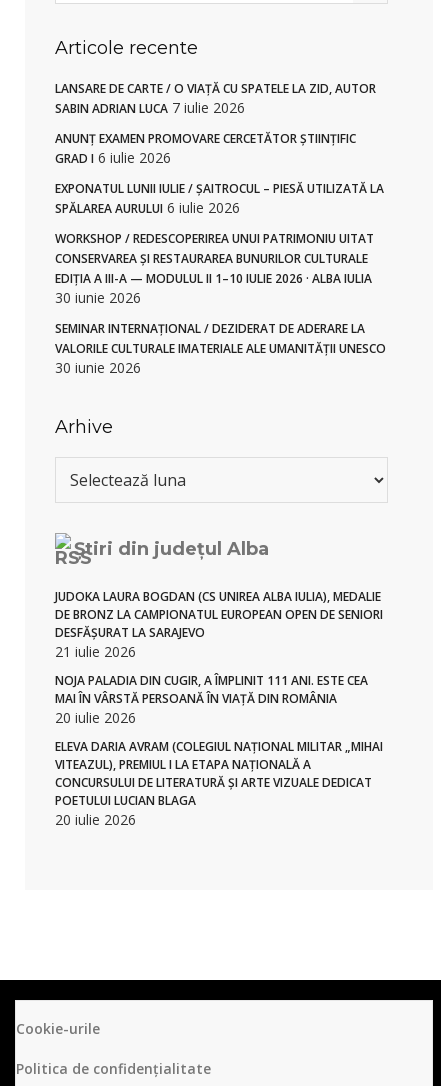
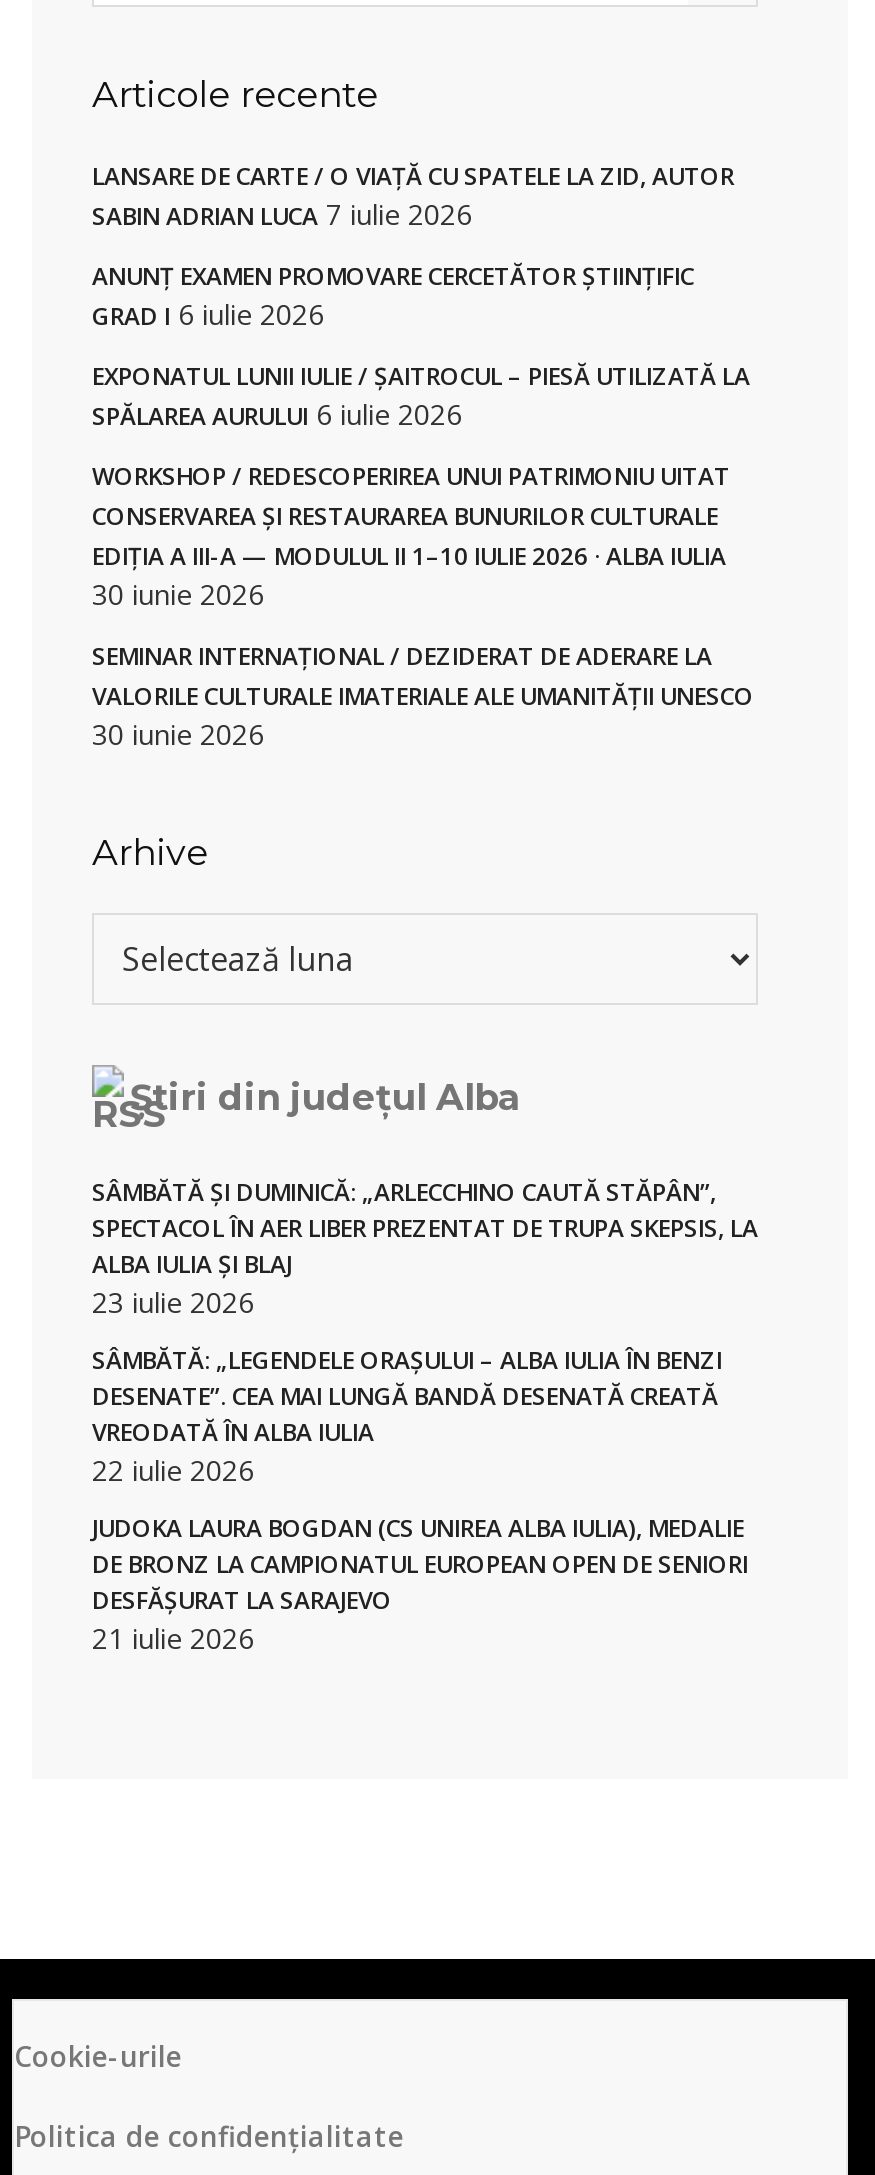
+ SÂMBĂTĂ ȘI DUMINICĂ: „ARLECCHINO CAUTĂ STĂPÂN”,
+ SPECTACOL ÎN AER LIBER PREZENTAT DE TRUPA SKEPSIS, LA
+ ALBA IULIA ȘI BLAJ
+ 23 iulie 2026
+ SÂMBĂTĂ: „LEGENDELE ORAȘULUI – ALBA IULIA ÎN BENZI
+ DESENATE”. CEA MAI LUNGĂ BANDĂ DESENATĂ CREATĂ
+ VREODATĂ ÎN ALBA IULIA
+ 22 iulie 2026

moved down: JUDOKA LAURA BOGDAN (CS UNIREA ALBA IULIA), MEDALIE | DE BRONZ LA CAMPIONATUL EUROPEAN OPEN DE SENIORI | DESFĂȘURAT LA SARAJEVO | 21 iulie 2026

- NOJA PALADIA DIN CUGIR, A ÎMPLINIT 111 ANI. ESTE CEA
- MAI ÎN VÂRSTĂ PERSOANĂ ÎN VIAȚĂ DIN ROMÂNIA
- 20 iulie 2026
- ELEVA DARIA AVRAM (COLEGIUL NAȚIONAL MILITAR „MIHAI
- VITEAZUL), PREMIUL I LA ETAPA NAȚIONALĂ A
- CONCURSULUI DE LITERATURĂ ȘI ARTE VIZUALE DEDICAT
- POETULUI LUCIAN BLAGA
- 20 iulie 2026
